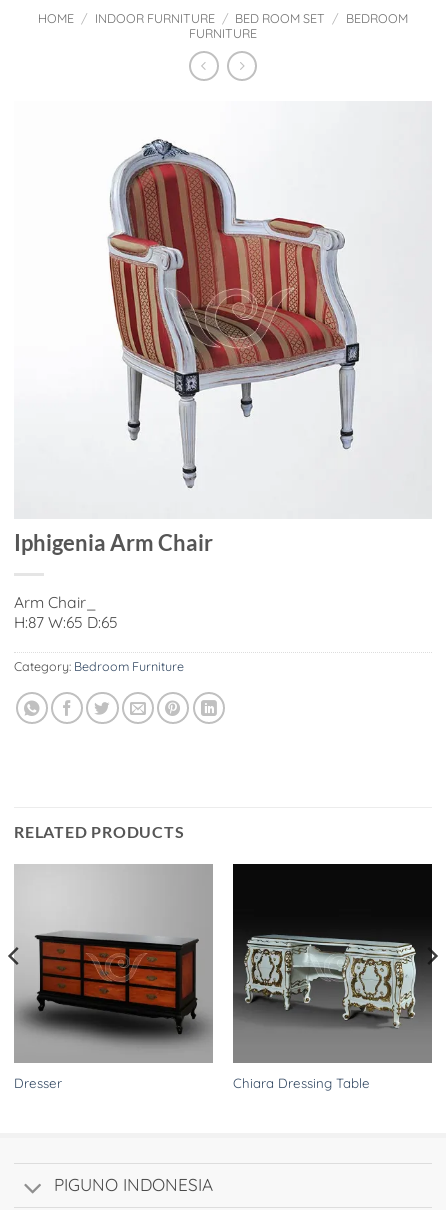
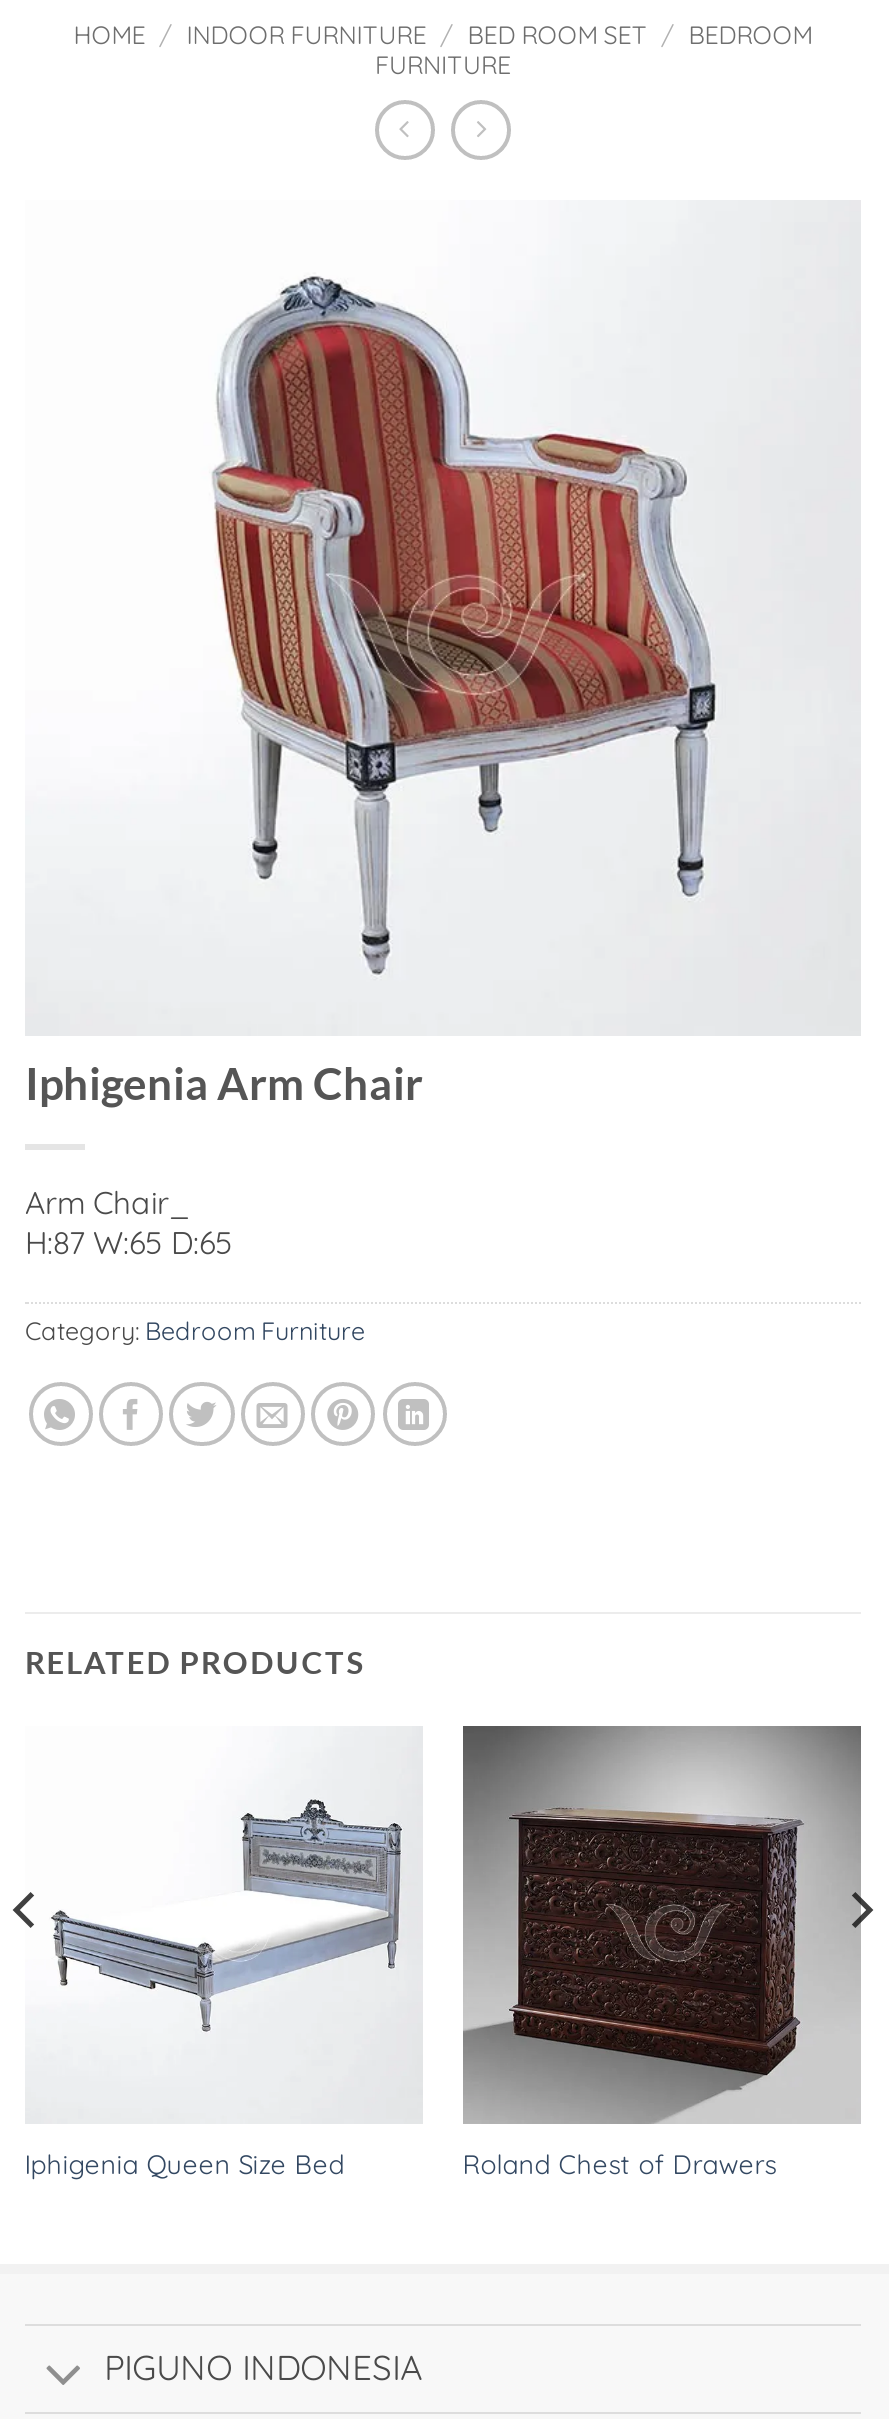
- [image]
- Dresser
- Chiara Dressing Table
+ [image]
+ Iphigenia Queen Size Bed
+ Roland Chest of Drawers

- [image]
+ [image]
